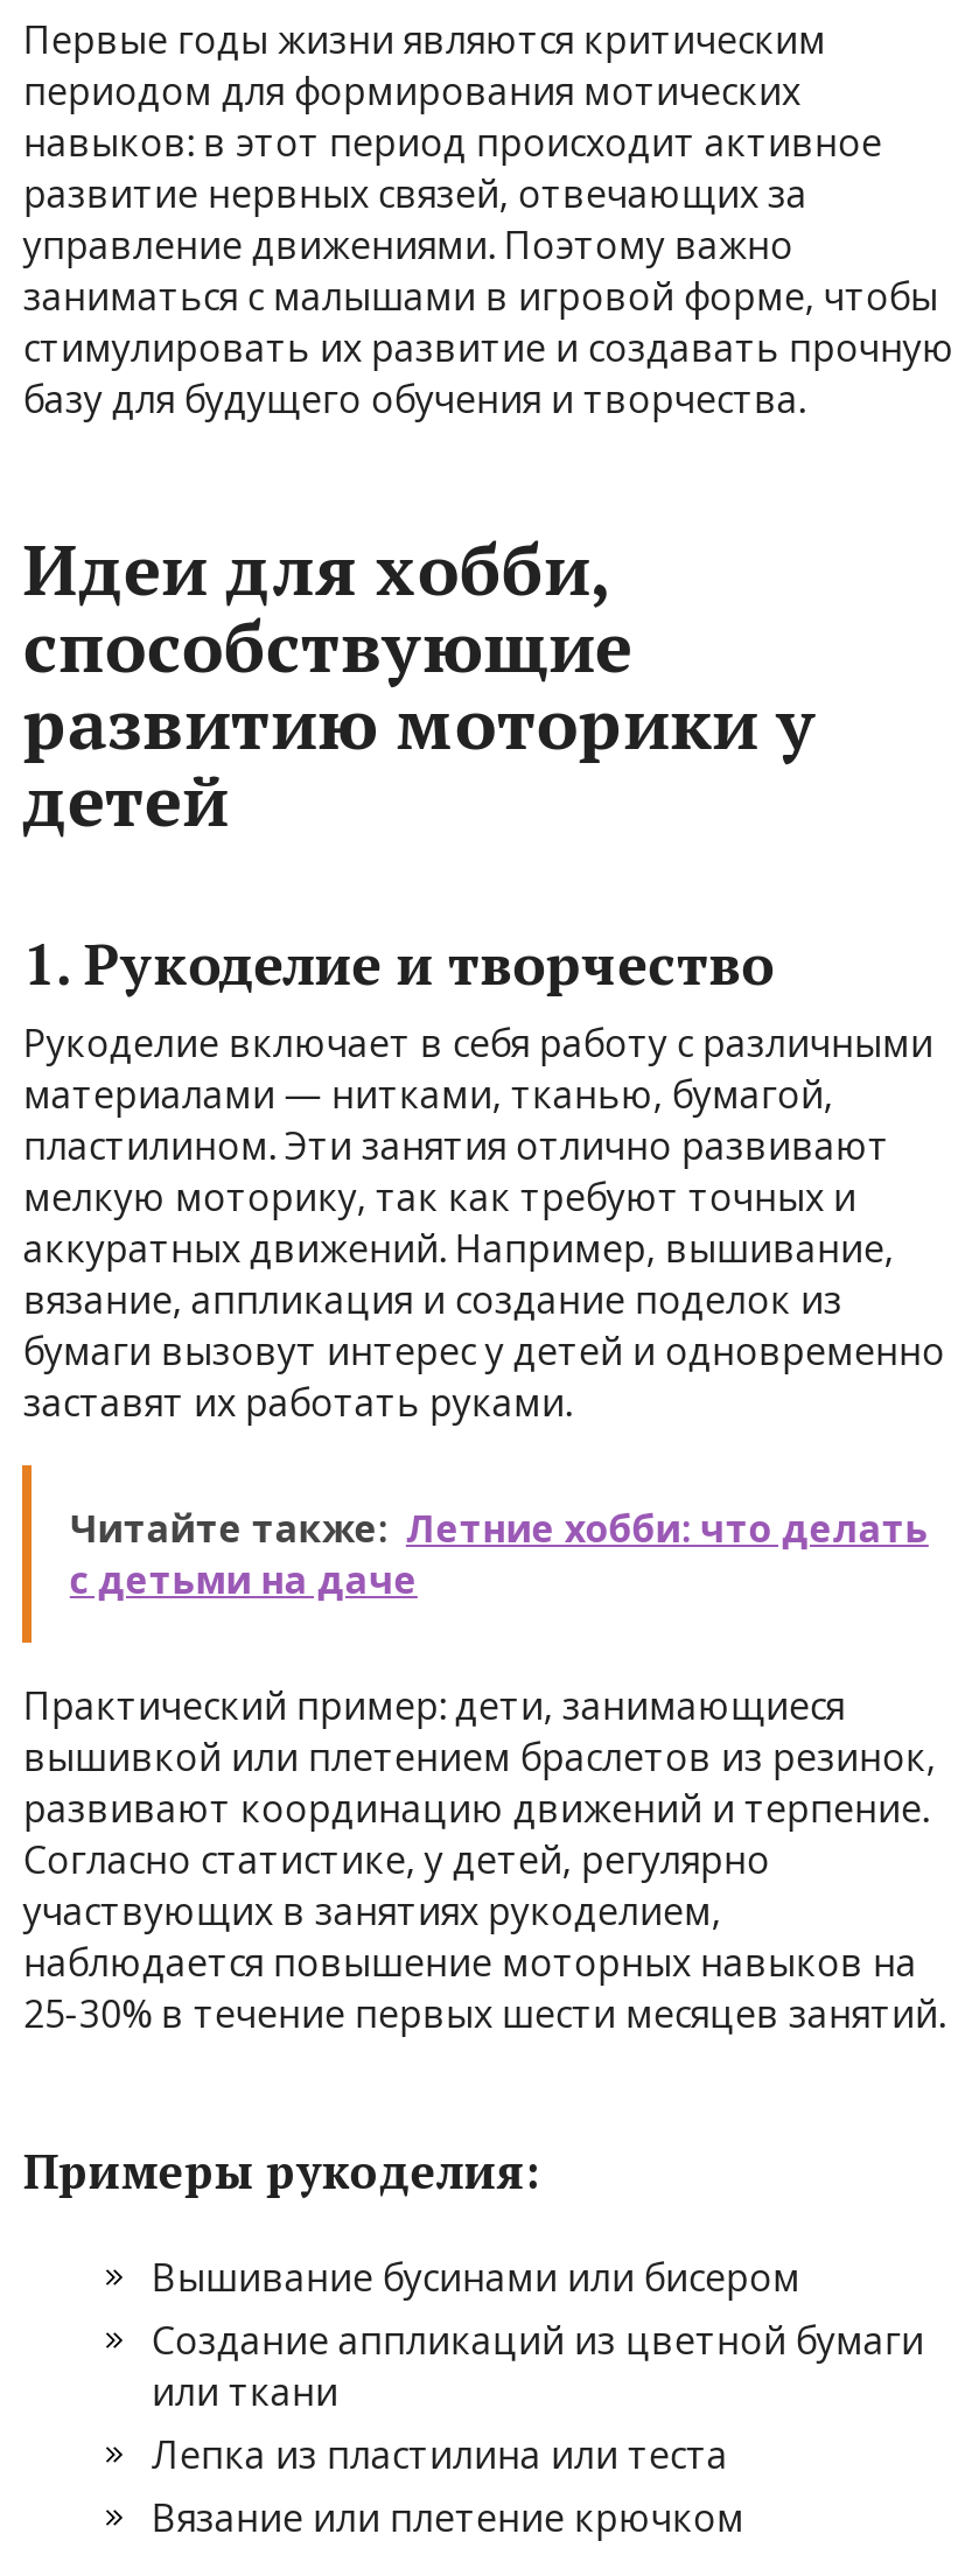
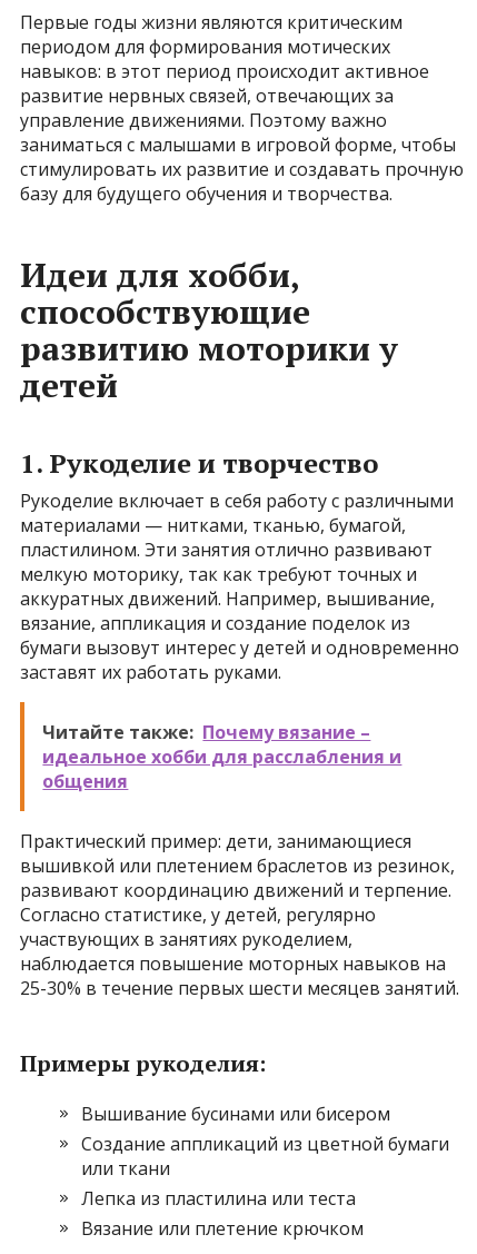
- Читайте также: Летние хобби: что делать
- с детьми на даче
+ Читайте также: Почему вязание –
+ идеальное хобби для расслабления и
+ общения
